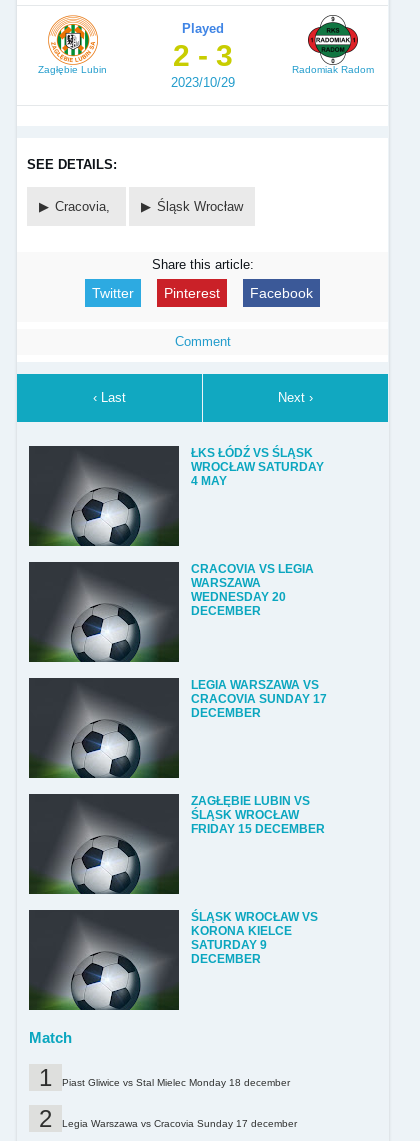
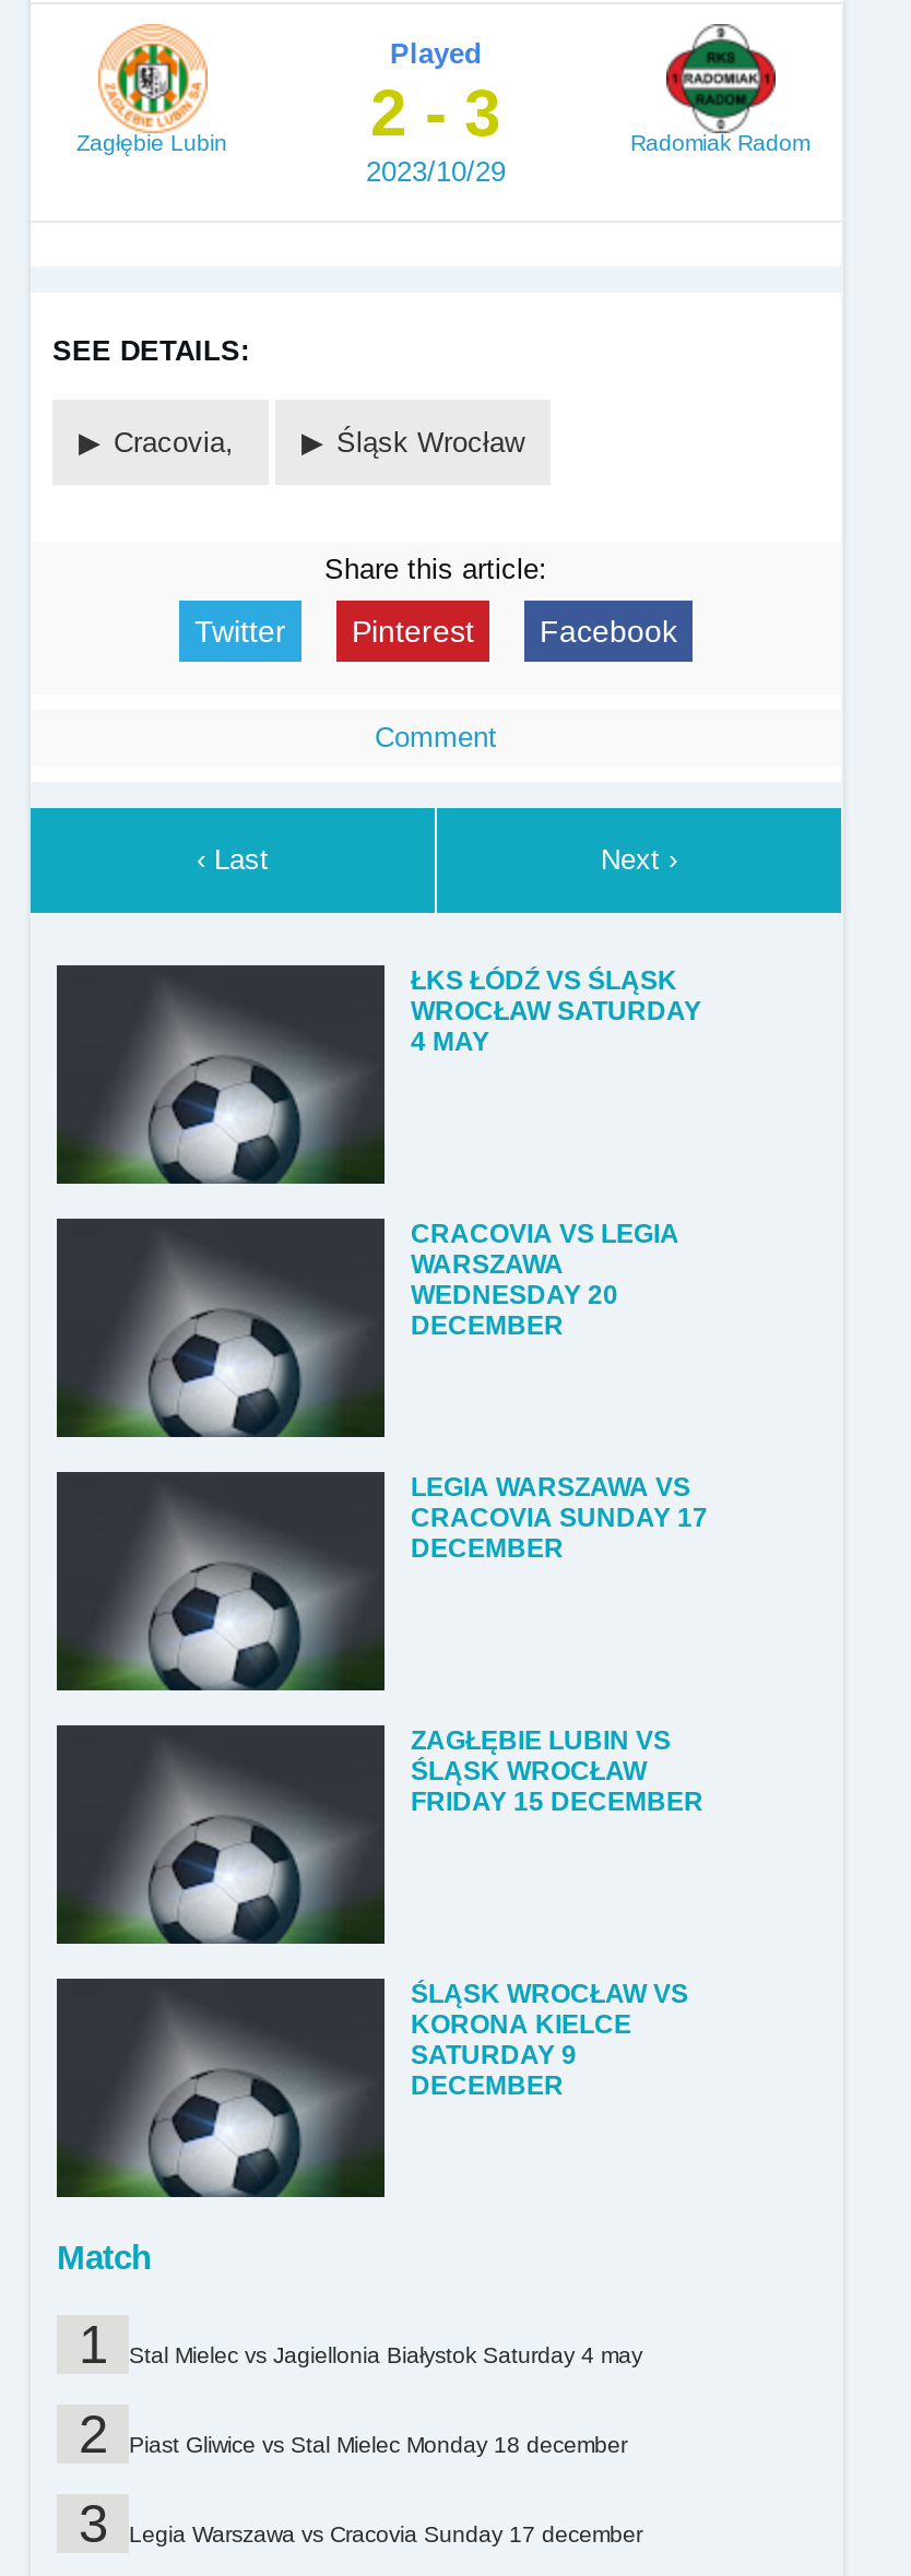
+ Stal Mielec vs Jagiellonia Białystok Saturday 4 may
